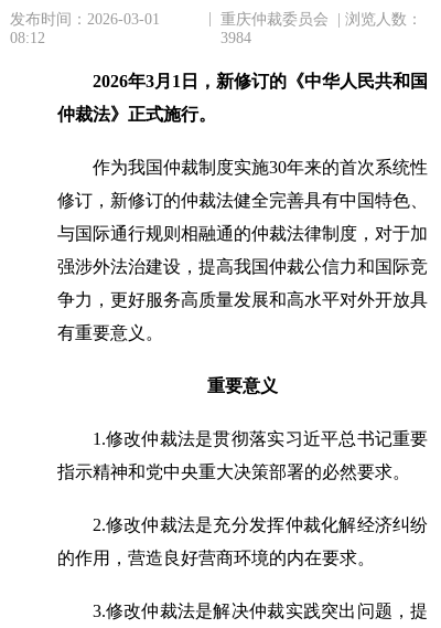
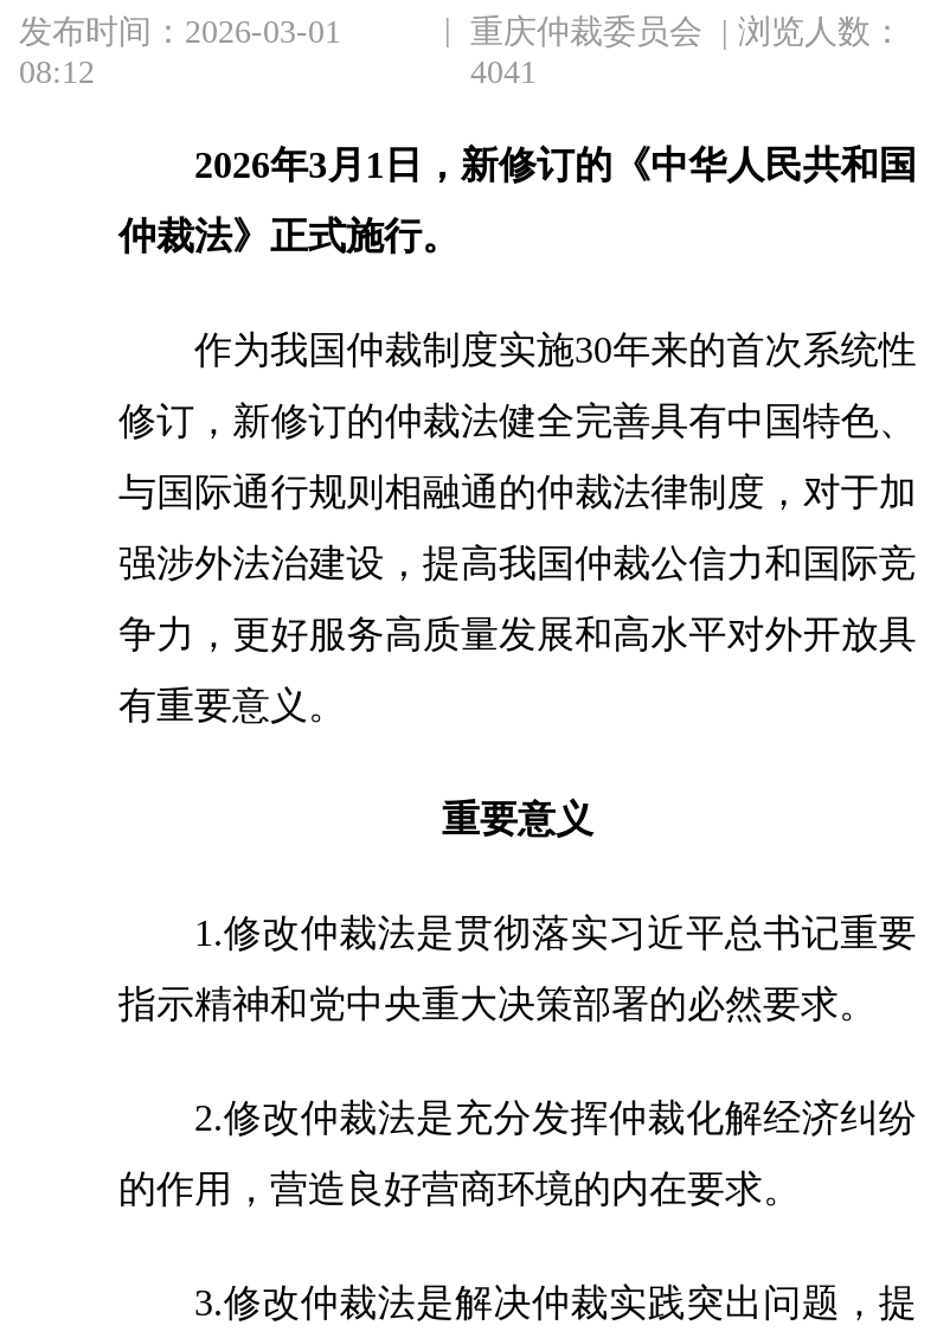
- 3984
+ 4041
